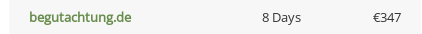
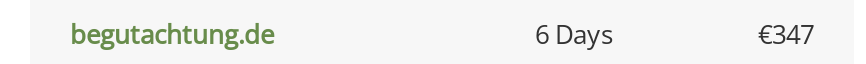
- 8 Days
+ 6 Days
